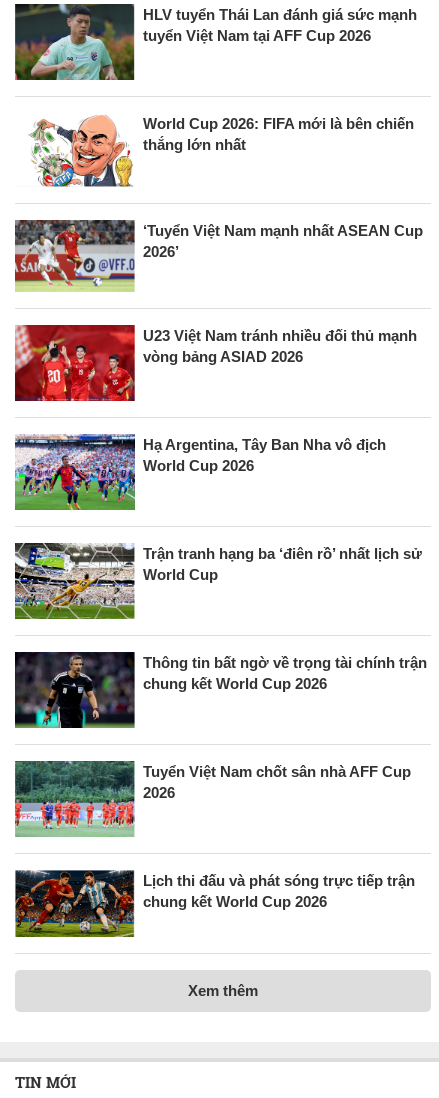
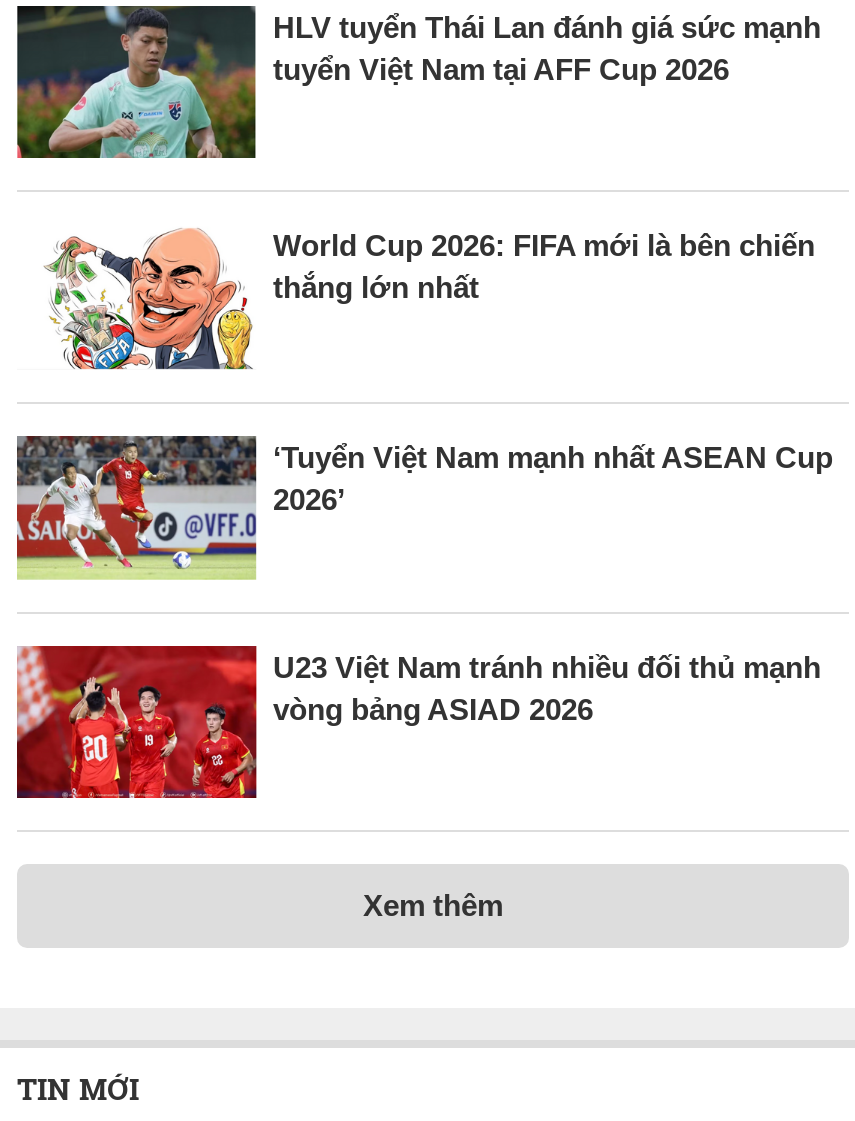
- [image]
- Hạ Argentina, Tây Ban Nha vô địch
- World Cup 2026

- [image]
- Trận tranh hạng ba ‘điên rồ’ nhất lịch sử
- World Cup

- [image]
- Thông tin bất ngờ về trọng tài chính trận
- chung kết World Cup 2026

- [image]
- Tuyển Việt Nam chốt sân nhà AFF Cup
- 2026

- [image]
- Lịch thi đấu và phát sóng trực tiếp trận
- chung kết World Cup 2026
